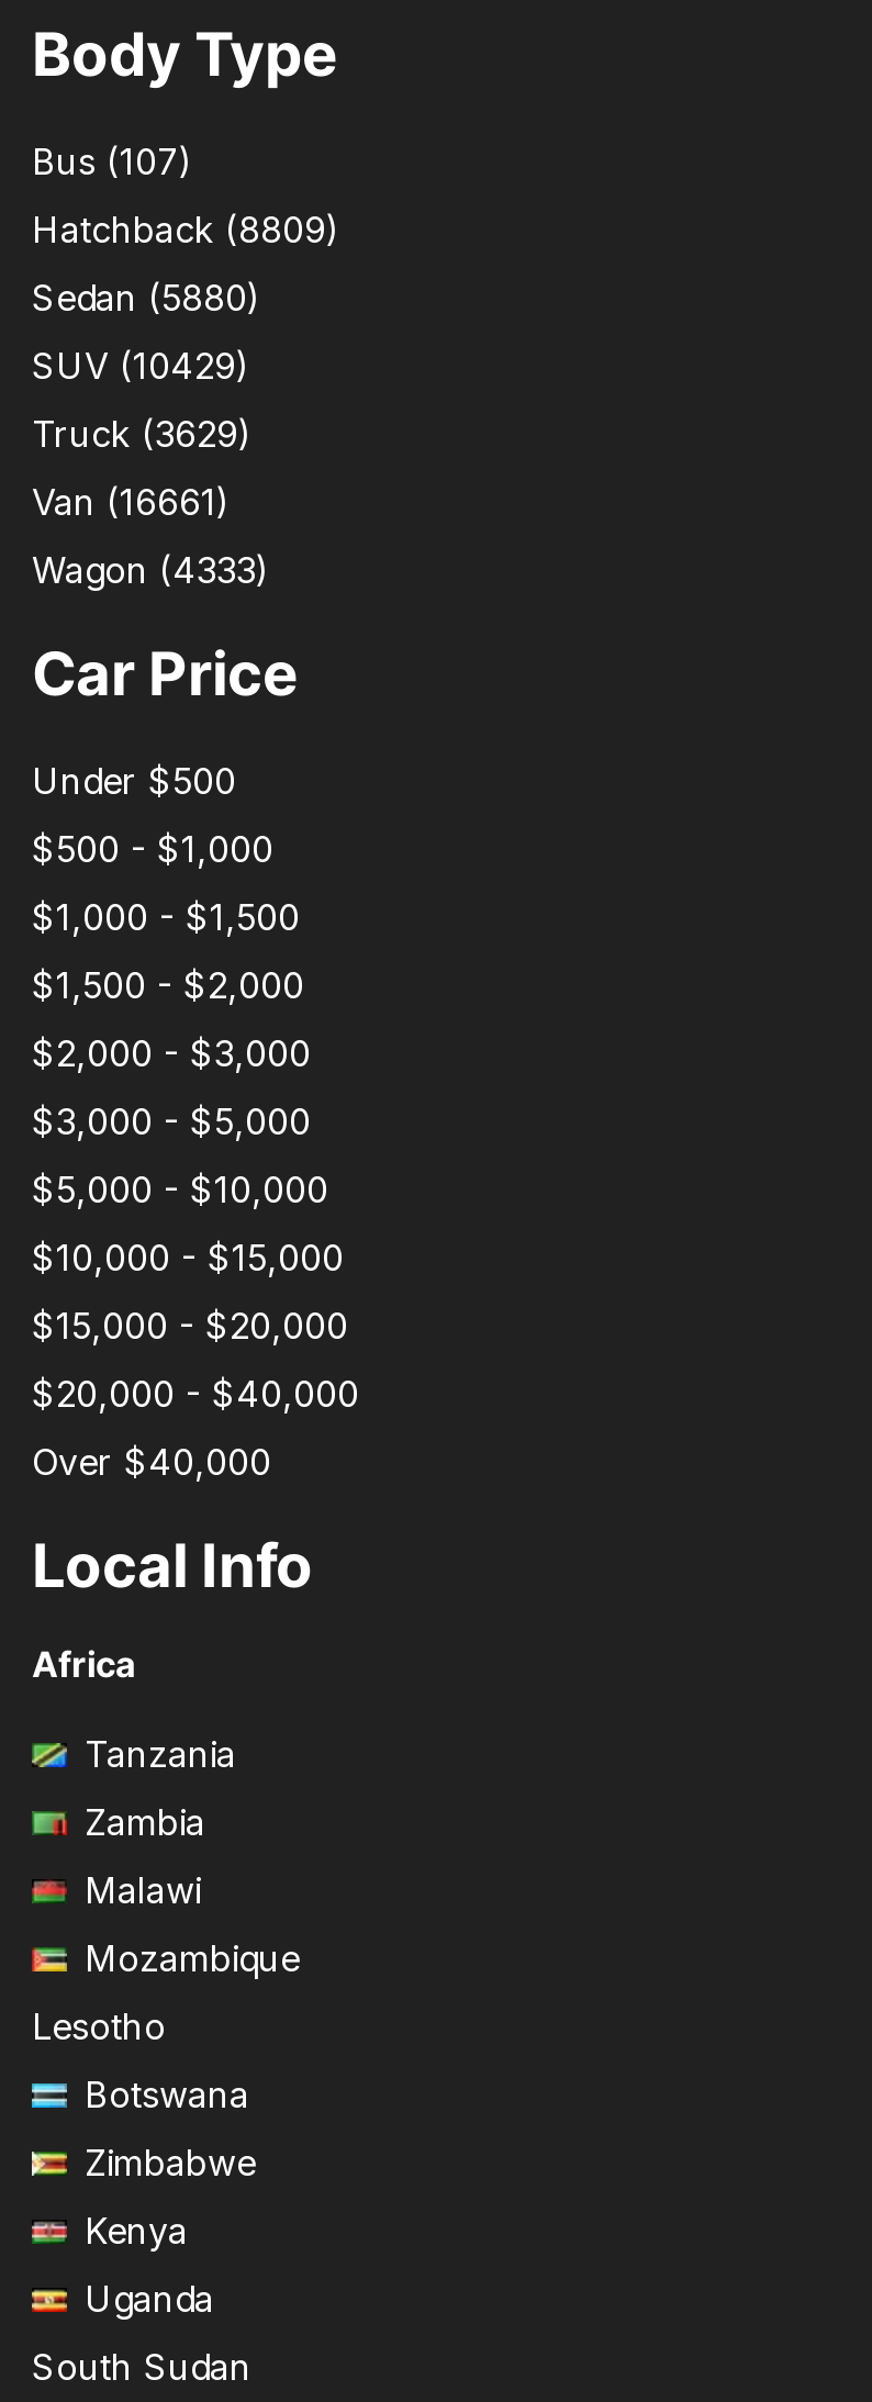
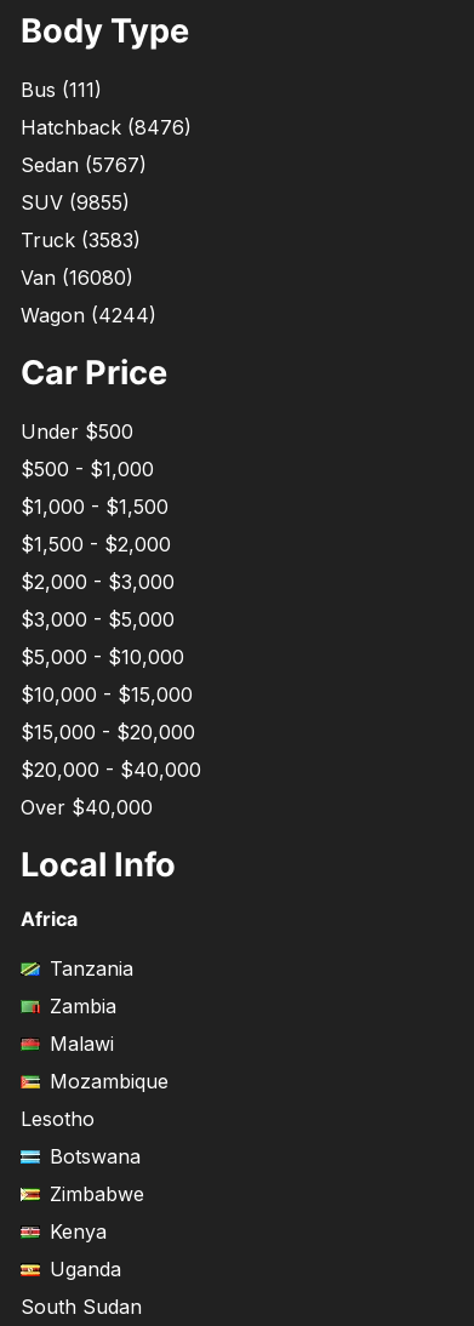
- Bus (107)
+ Bus (111)

- Hatchback (8809)
+ Hatchback (8476)

- Sedan (5880)
+ Sedan (5767)

- SUV (10429)
+ SUV (9855)

- Truck (3629)
+ Truck (3583)

- Van (16661)
+ Van (16080)

- Wagon (4333)
+ Wagon (4244)
